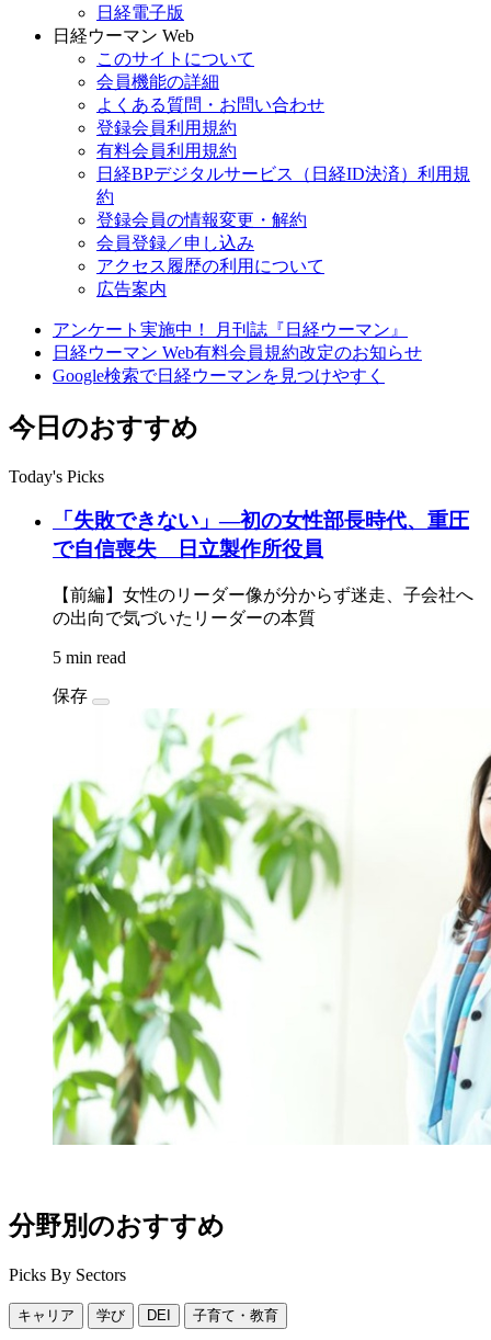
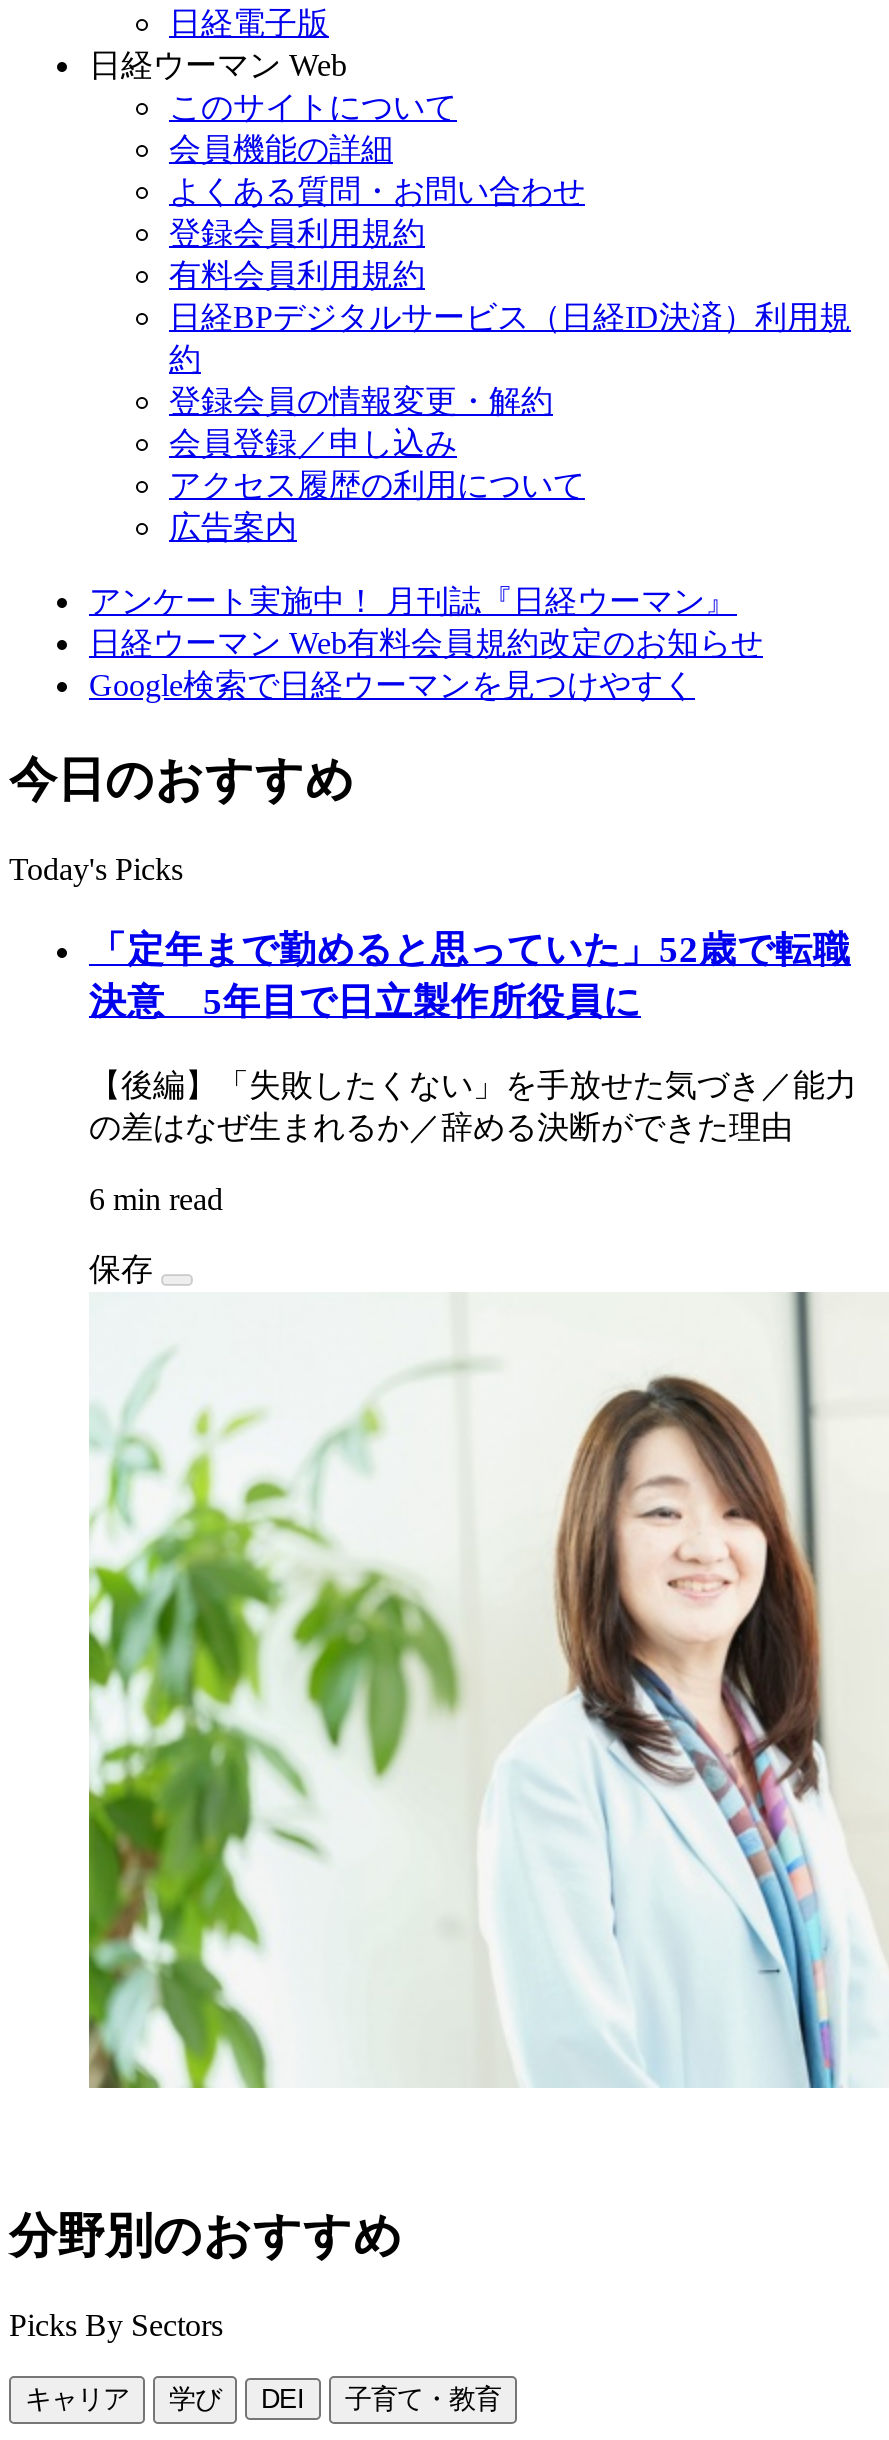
- 「失敗できない」―初の女性部長時代、重圧
- で自信喪失 日立製作所役員
+ 「定年まで勤めると思っていた」52歳で転職
+ 決意 5年目で日立製作所役員に

- 【前編】女性のリーダー像が分からず迷走、子会社へ
- の出向で気づいたリーダーの本質
+ 【後編】「失敗したくない」を手放せた気づき／能力
+ の差はなぜ生まれるか／辞める決断ができた理由

- 5 min read
+ 6 min read

- [image]
+ [image]
